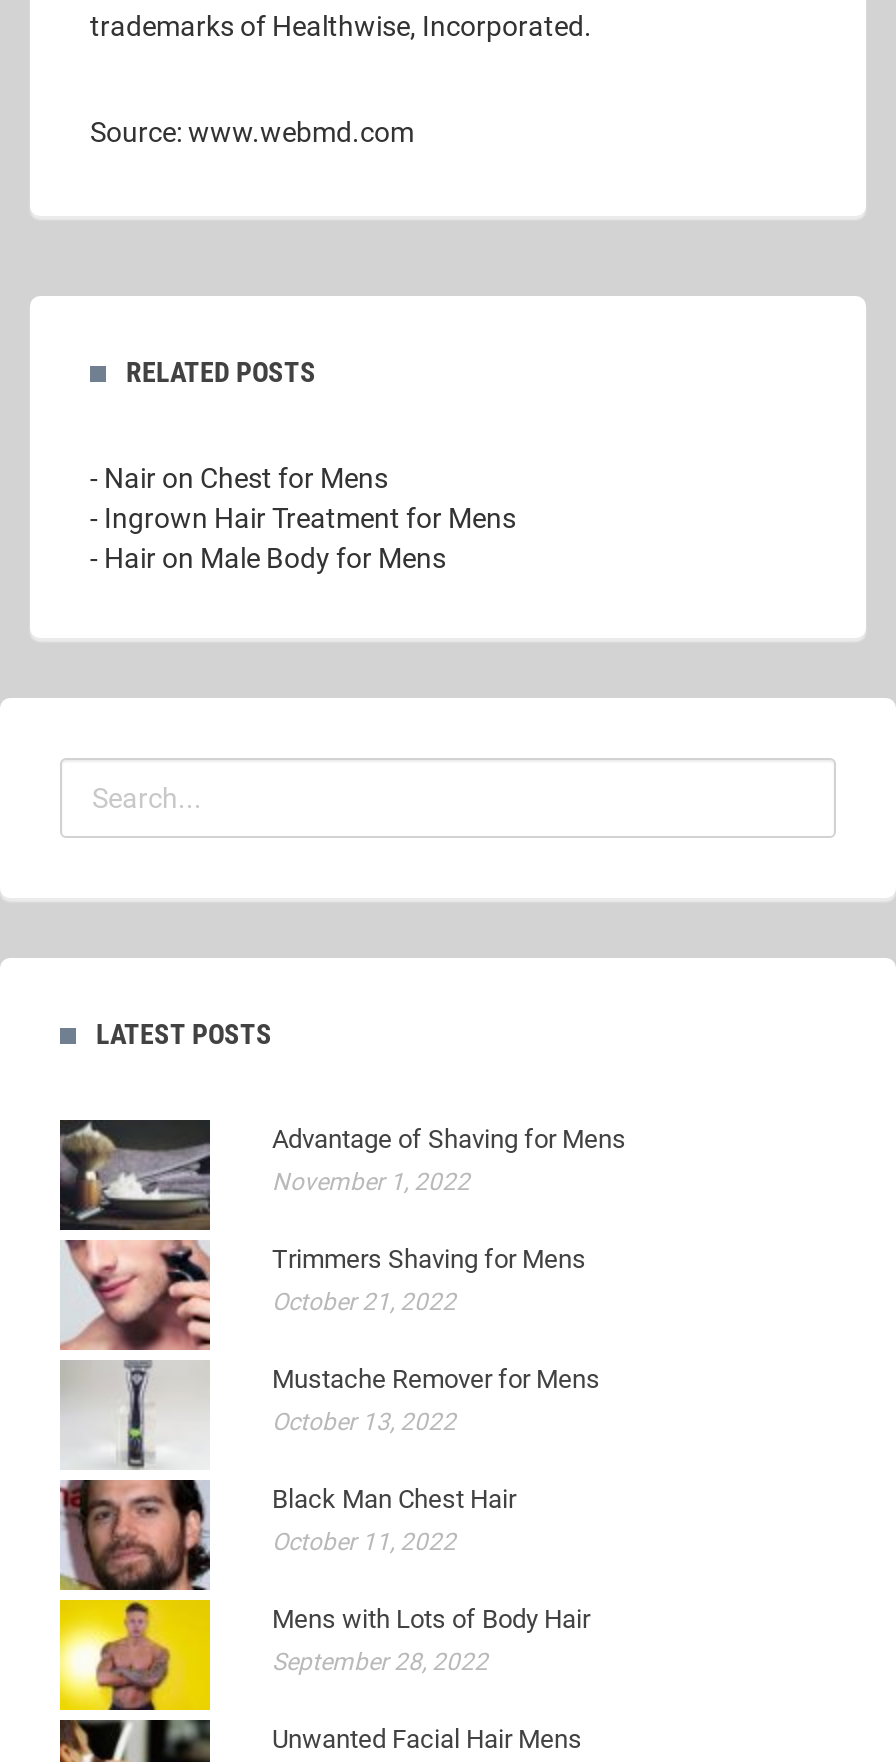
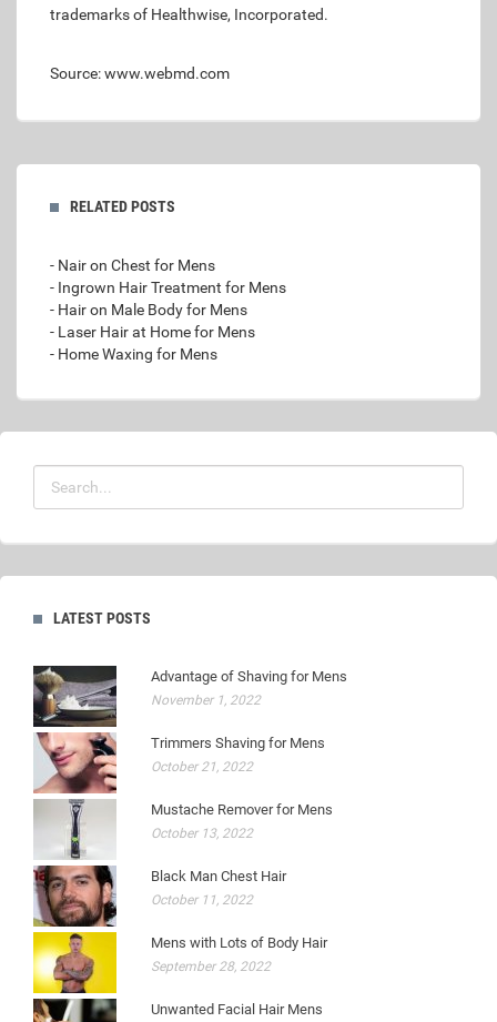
+ - Laser Hair at Home for Mens
+ - Home Waxing for Mens
